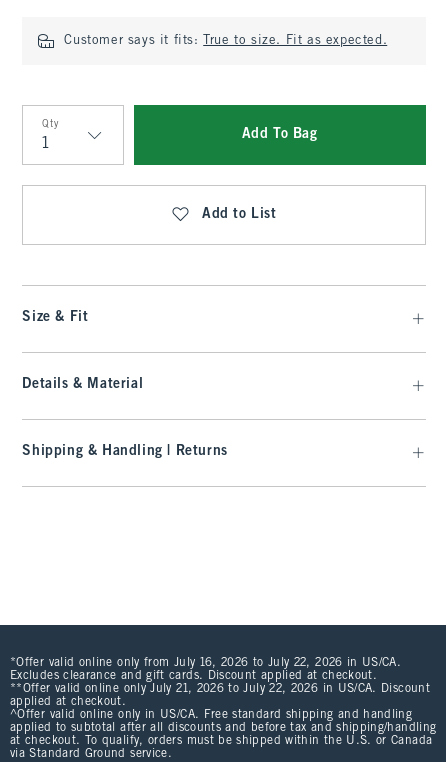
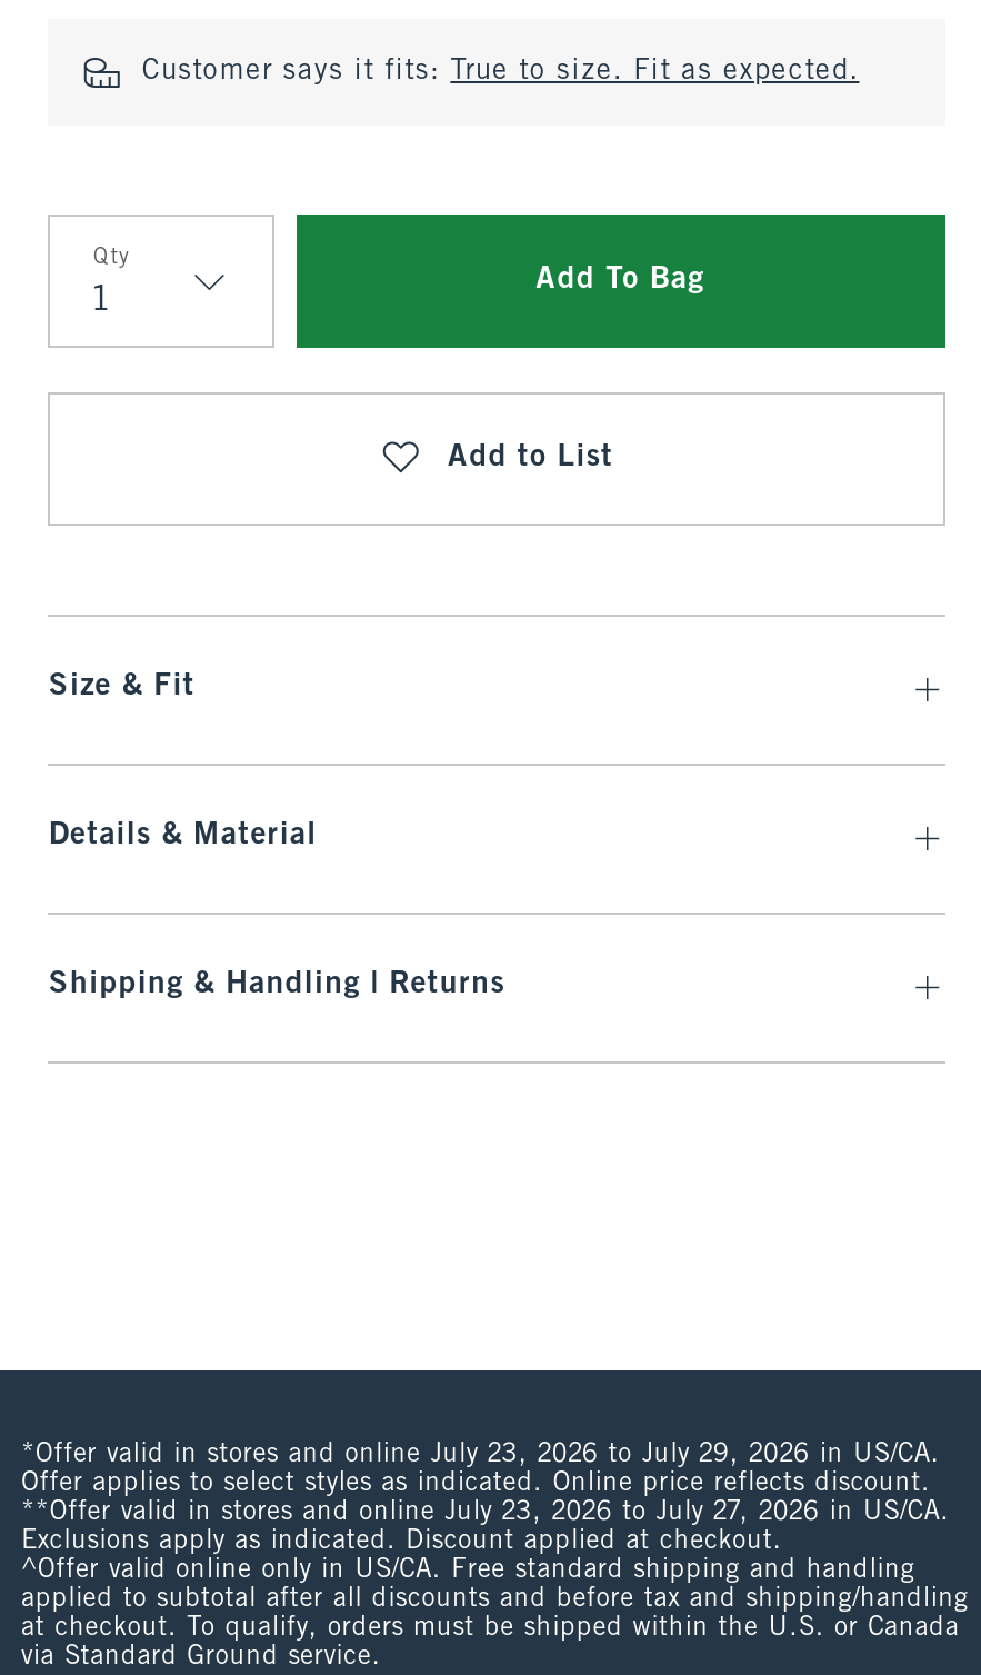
- *Offer valid online only from July 16, 2026 to July 22, 2026 in US/CA.
- Excludes clearance and gift cards. Discount applied at checkout.
- **Offer valid online only July 21, 2026 to July 22, 2026 in US/CA. Discount
- applied at checkout.
+ *Offer valid in stores and online July 23, 2026 to July 29, 2026 in US/CA.
+ Offer applies to select styles as indicated. Online price reflects discount.
+ **Offer valid in stores and online July 23, 2026 to July 27, 2026 in US/CA.
+ Exclusions apply as indicated. Discount applied at checkout.
